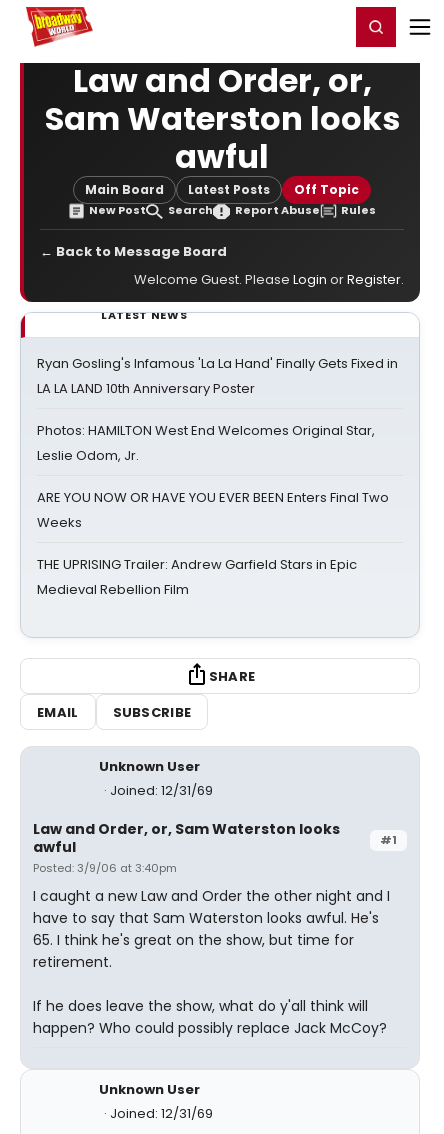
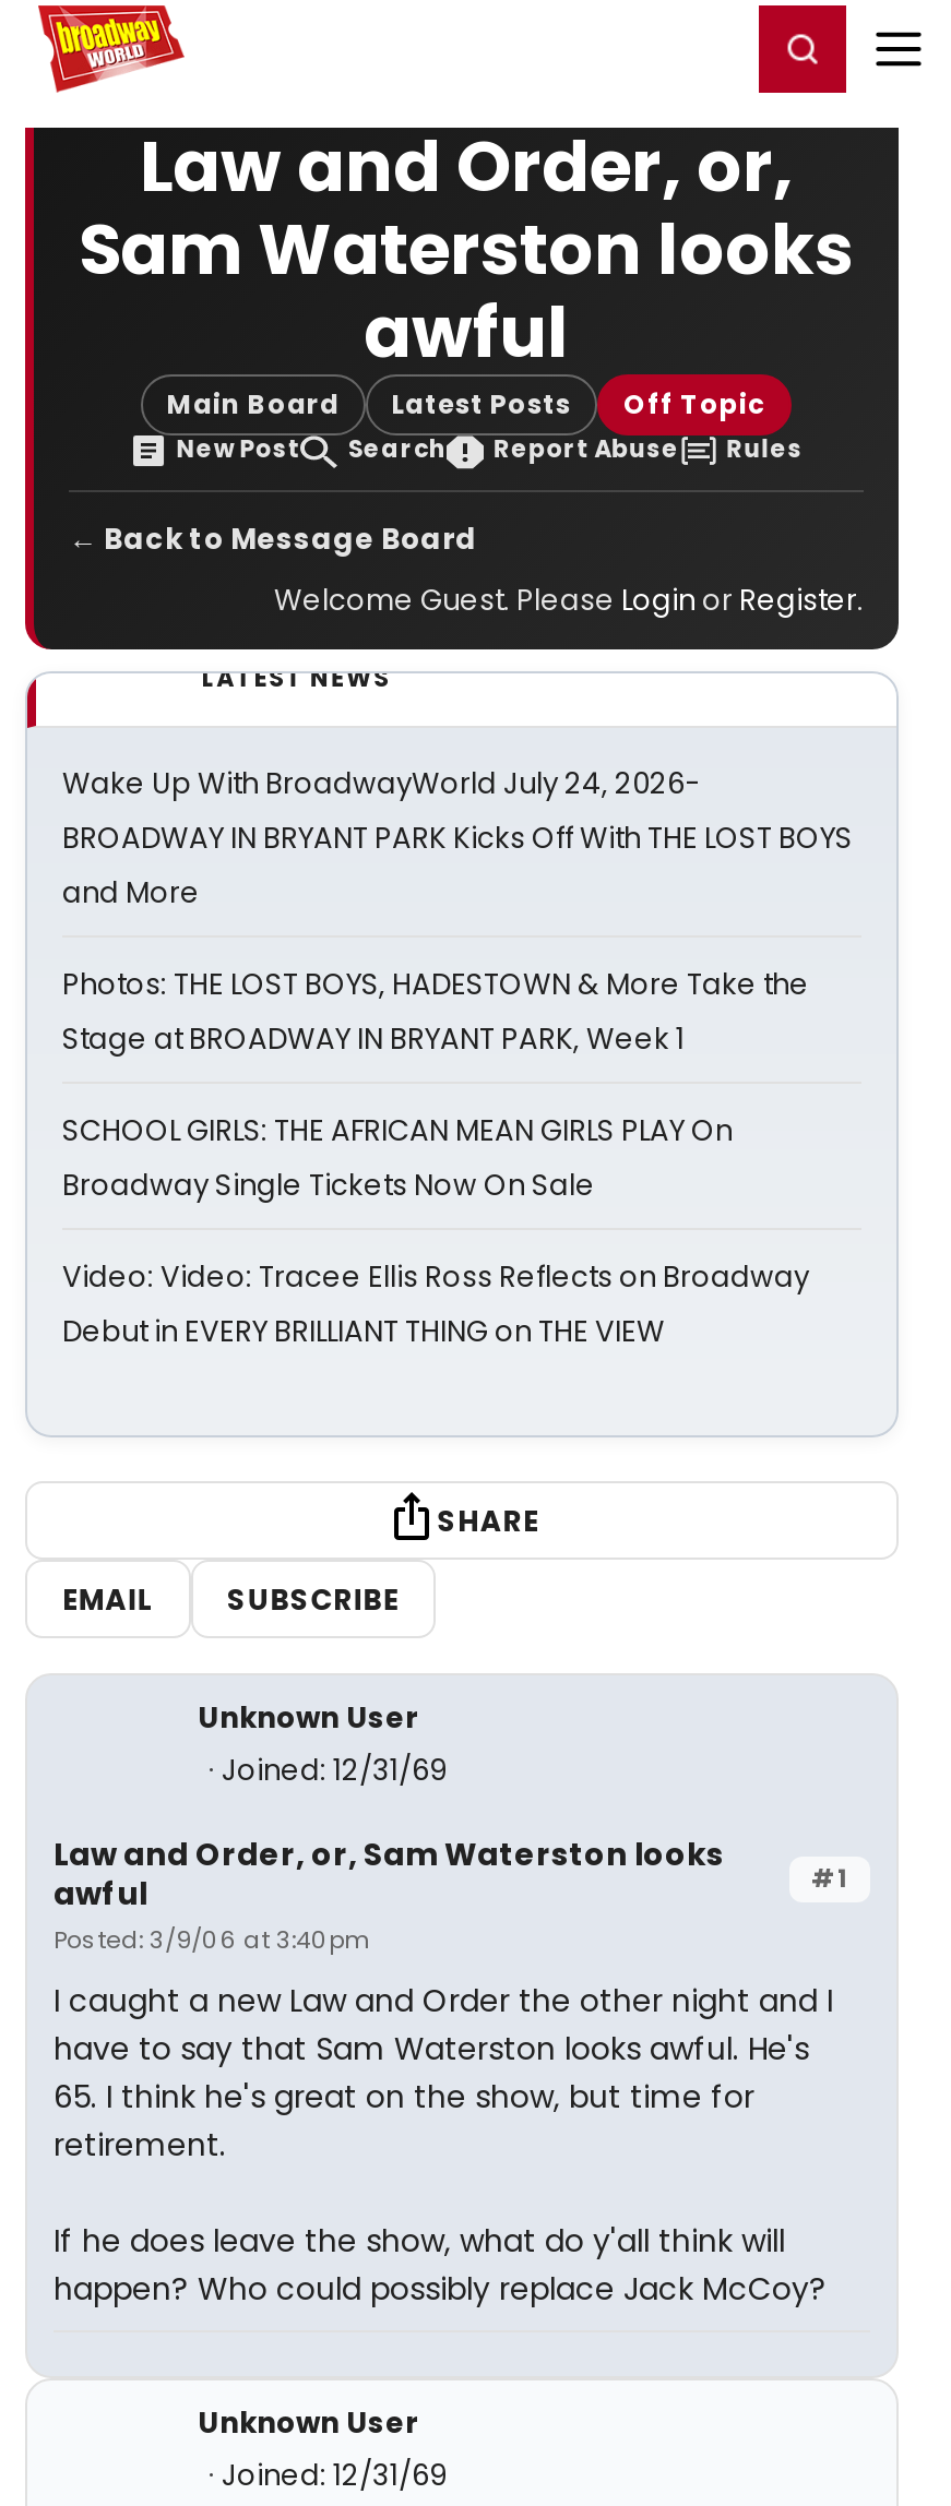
- Ryan Gosling's Infamous 'La La Hand' Finally Gets Fixed in
- LA LA LAND 10th Anniversary Poster
+ Wake Up With BroadwayWorld July 24, 2026-
+ BROADWAY IN BRYANT PARK Kicks Off With THE LOST BOYS
+ and More

- Photos: HAMILTON West End Welcomes Original Star,
- Leslie Odom, Jr.
+ Photos: THE LOST BOYS, HADESTOWN & More Take the
+ Stage at BROADWAY IN BRYANT PARK, Week 1

- ARE YOU NOW OR HAVE YOU EVER BEEN Enters Final Two
- Weeks
+ SCHOOL GIRLS: THE AFRICAN MEAN GIRLS PLAY On
+ Broadway Single Tickets Now On Sale

- THE UPRISING Trailer: Andrew Garfield Stars in Epic
- Medieval Rebellion Film
+ Video: Video: Tracee Ellis Ross Reflects on Broadway
+ Debut in EVERY BRILLIANT THING on THE VIEW
